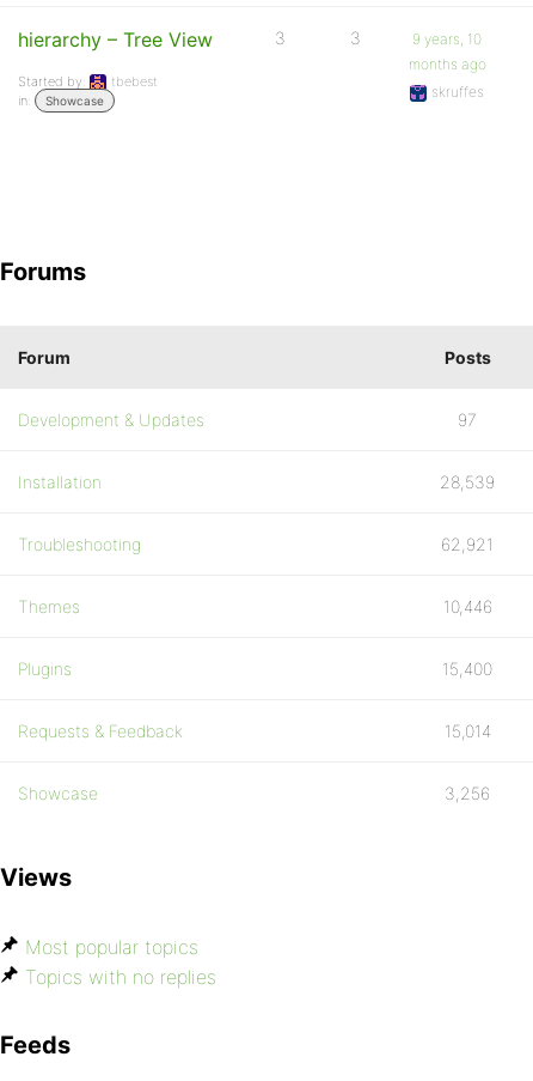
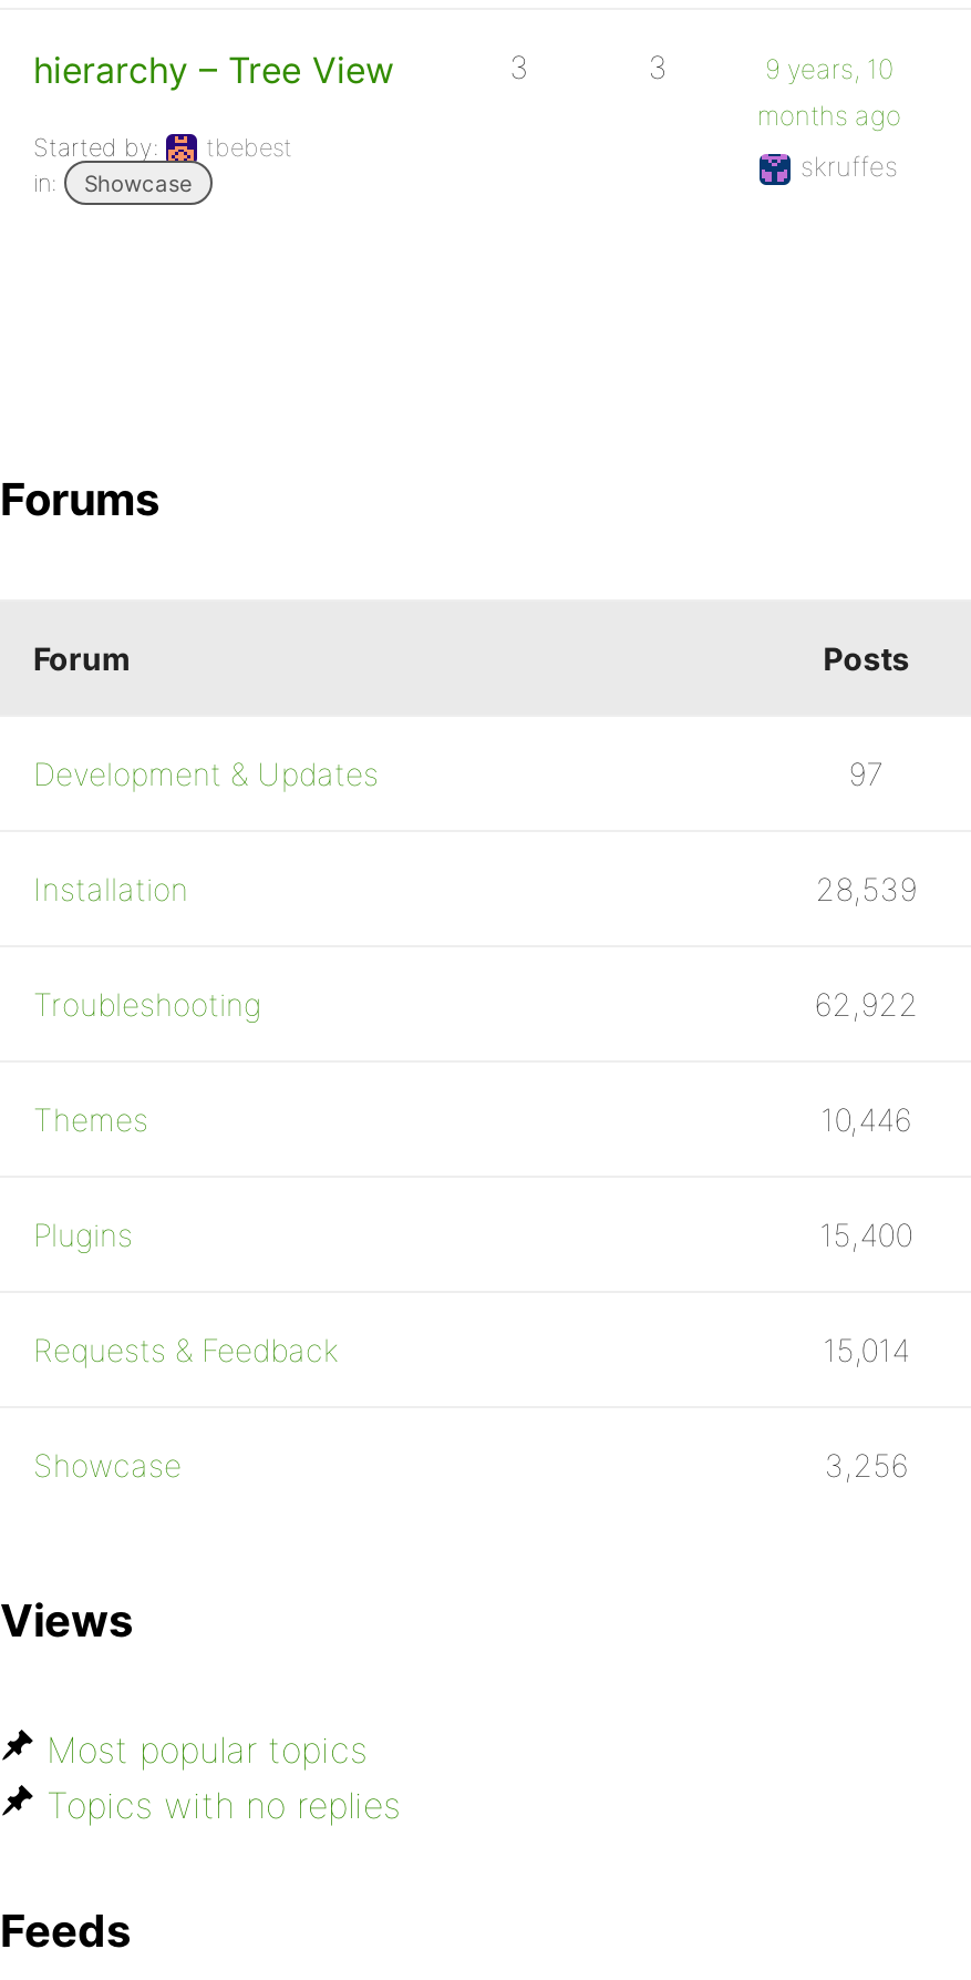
- 62,921
+ 62,922
